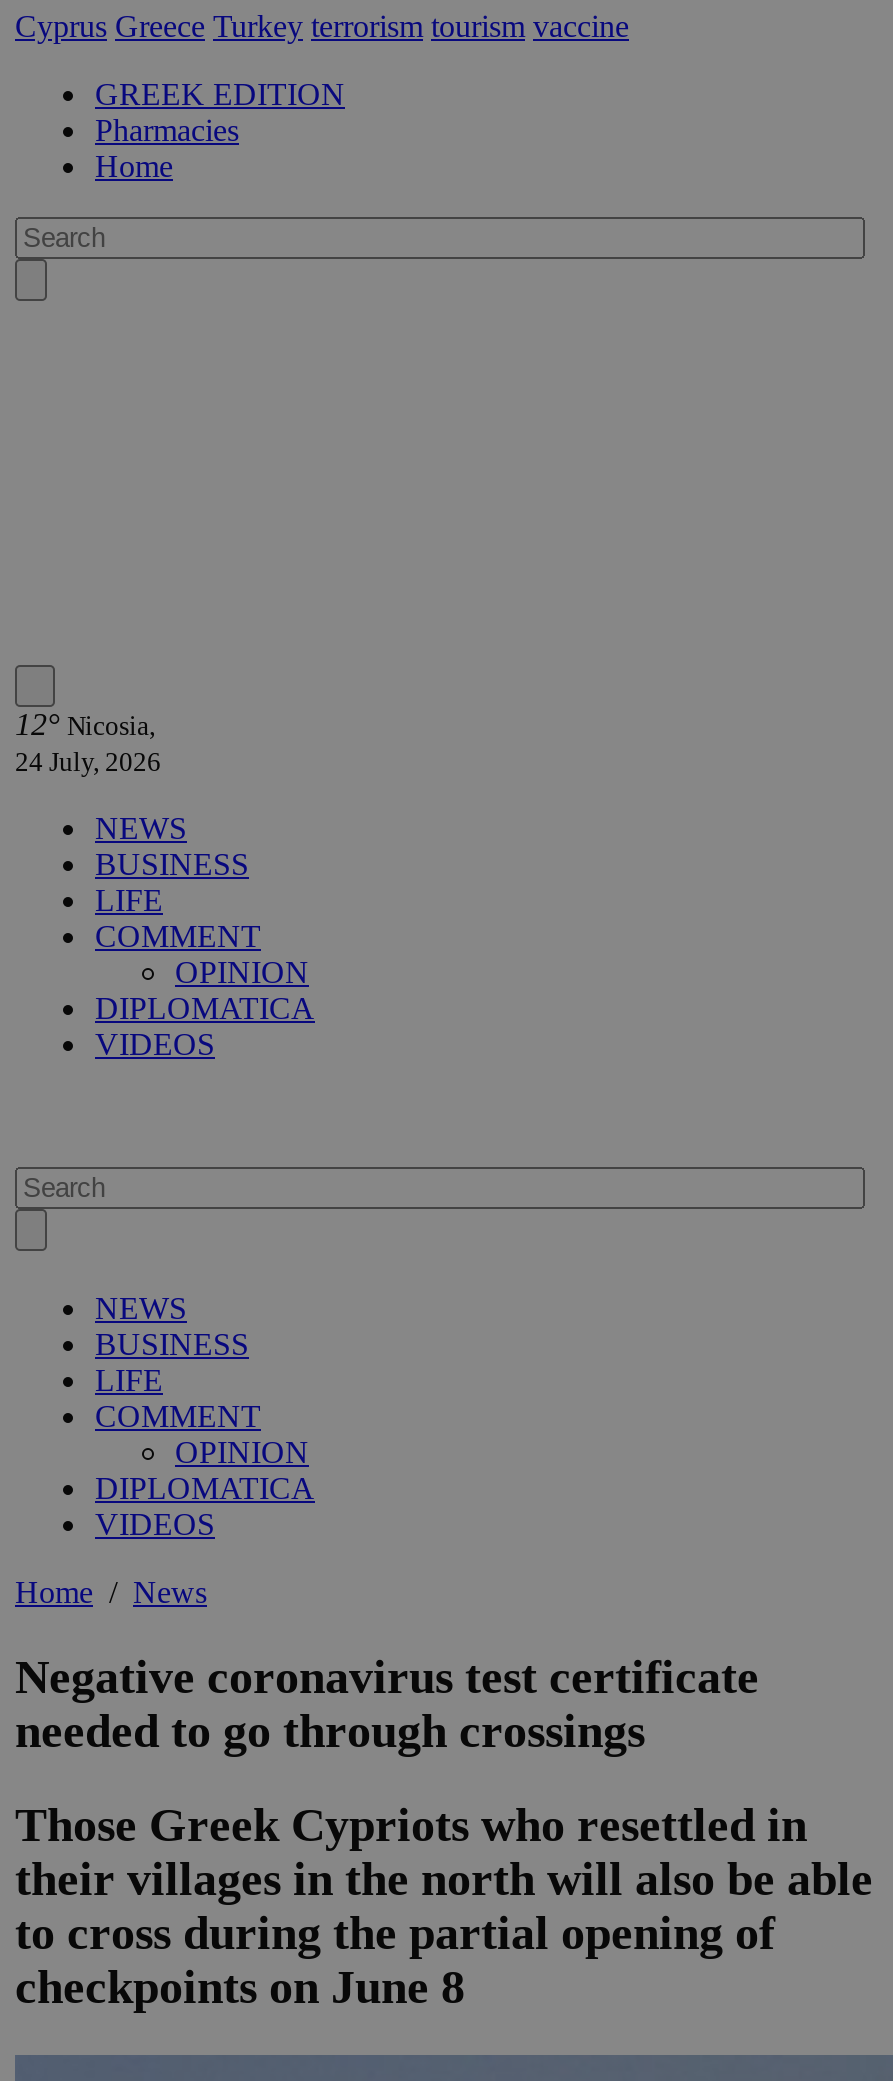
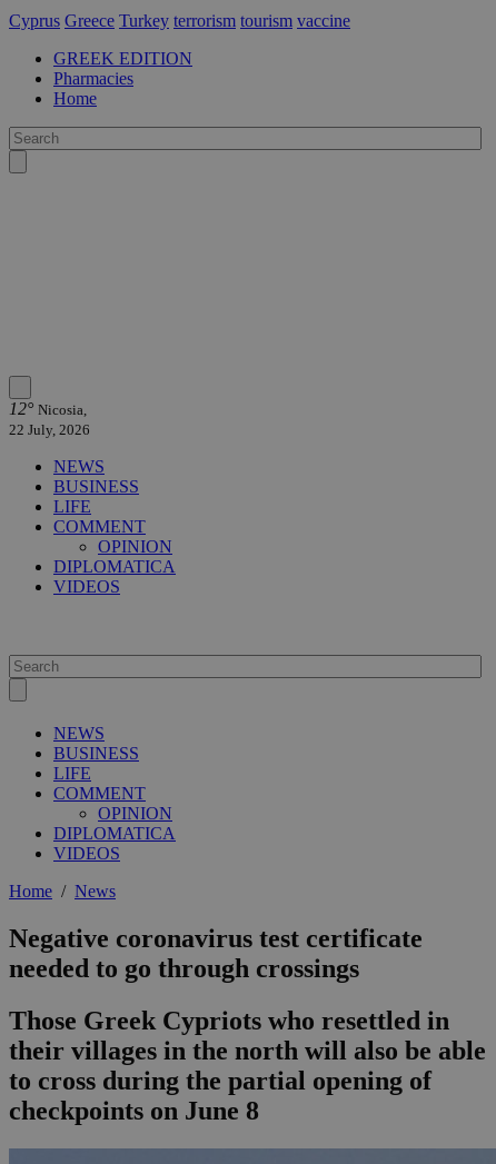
- 24 July, 2026
+ 22 July, 2026
